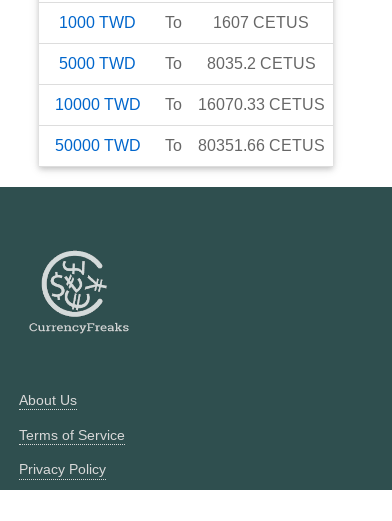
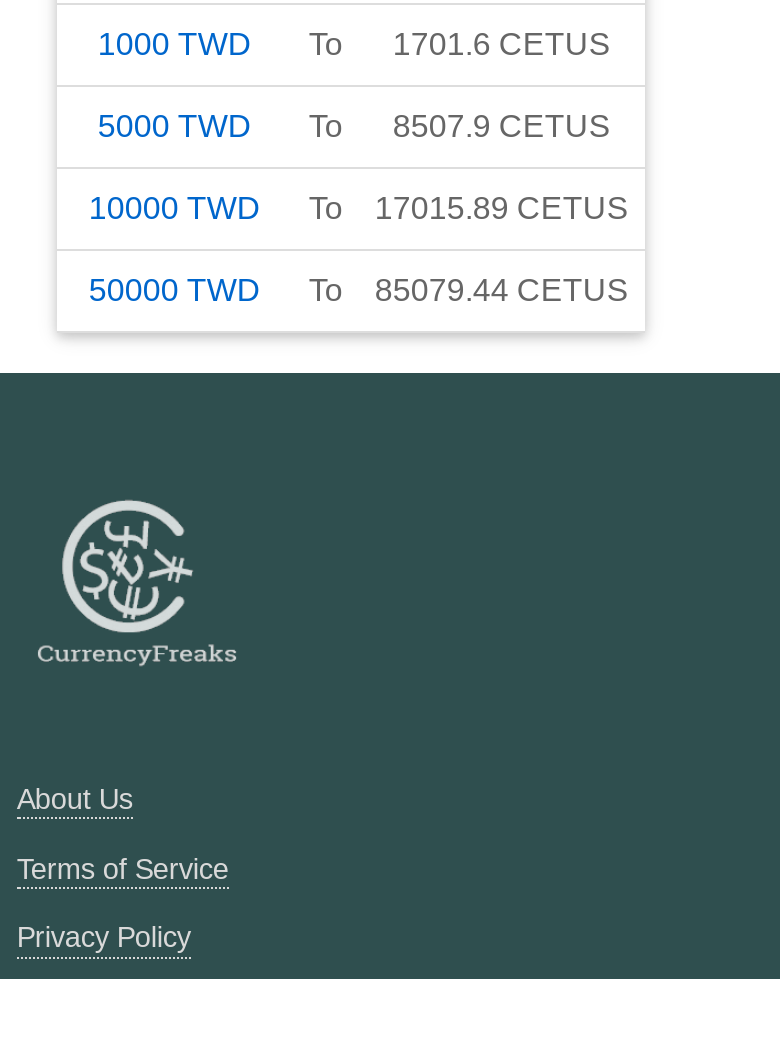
- 1000 TWD To 1607 CETUS
+ 1000 TWD To 1701.6 CETUS

- 5000 TWD To 8035.2 CETUS
+ 5000 TWD To 8507.9 CETUS

- 10000 TWD To 16070.33 CETUS
+ 10000 TWD To 17015.89 CETUS

- 50000 TWD To 80351.66 CETUS
+ 50000 TWD To 85079.44 CETUS
